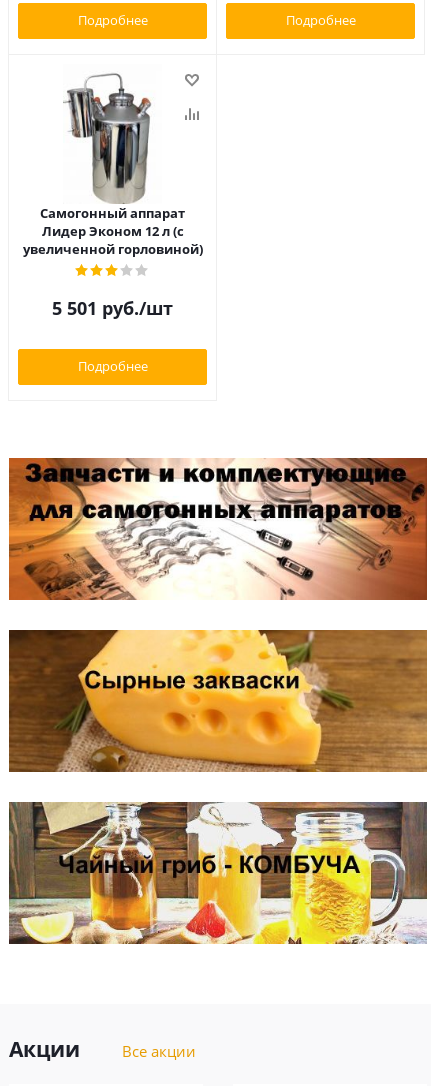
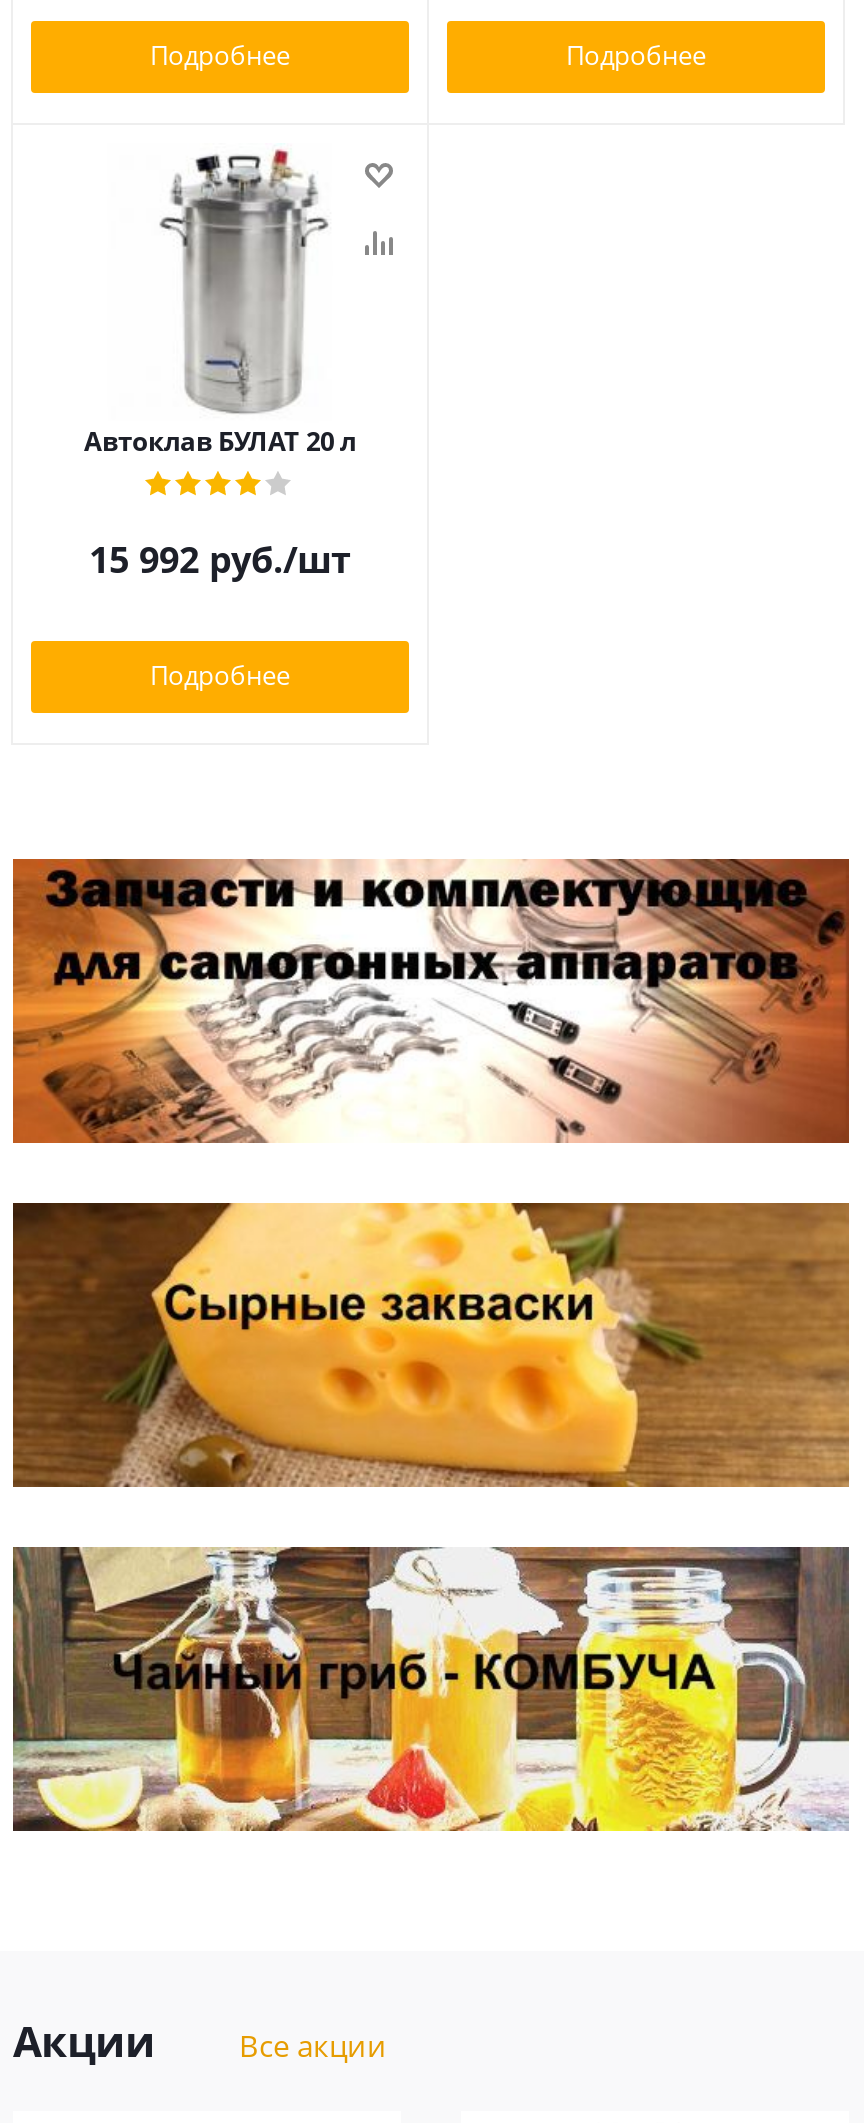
- [image]
+ [image]

- Самогонный аппарат
- Лидер Эконом 12 л (с
- увеличенной горловиной)
+ Автоклав БУЛАТ 20 л

- 5 501 руб./шт
+ 15 992 руб./шт
